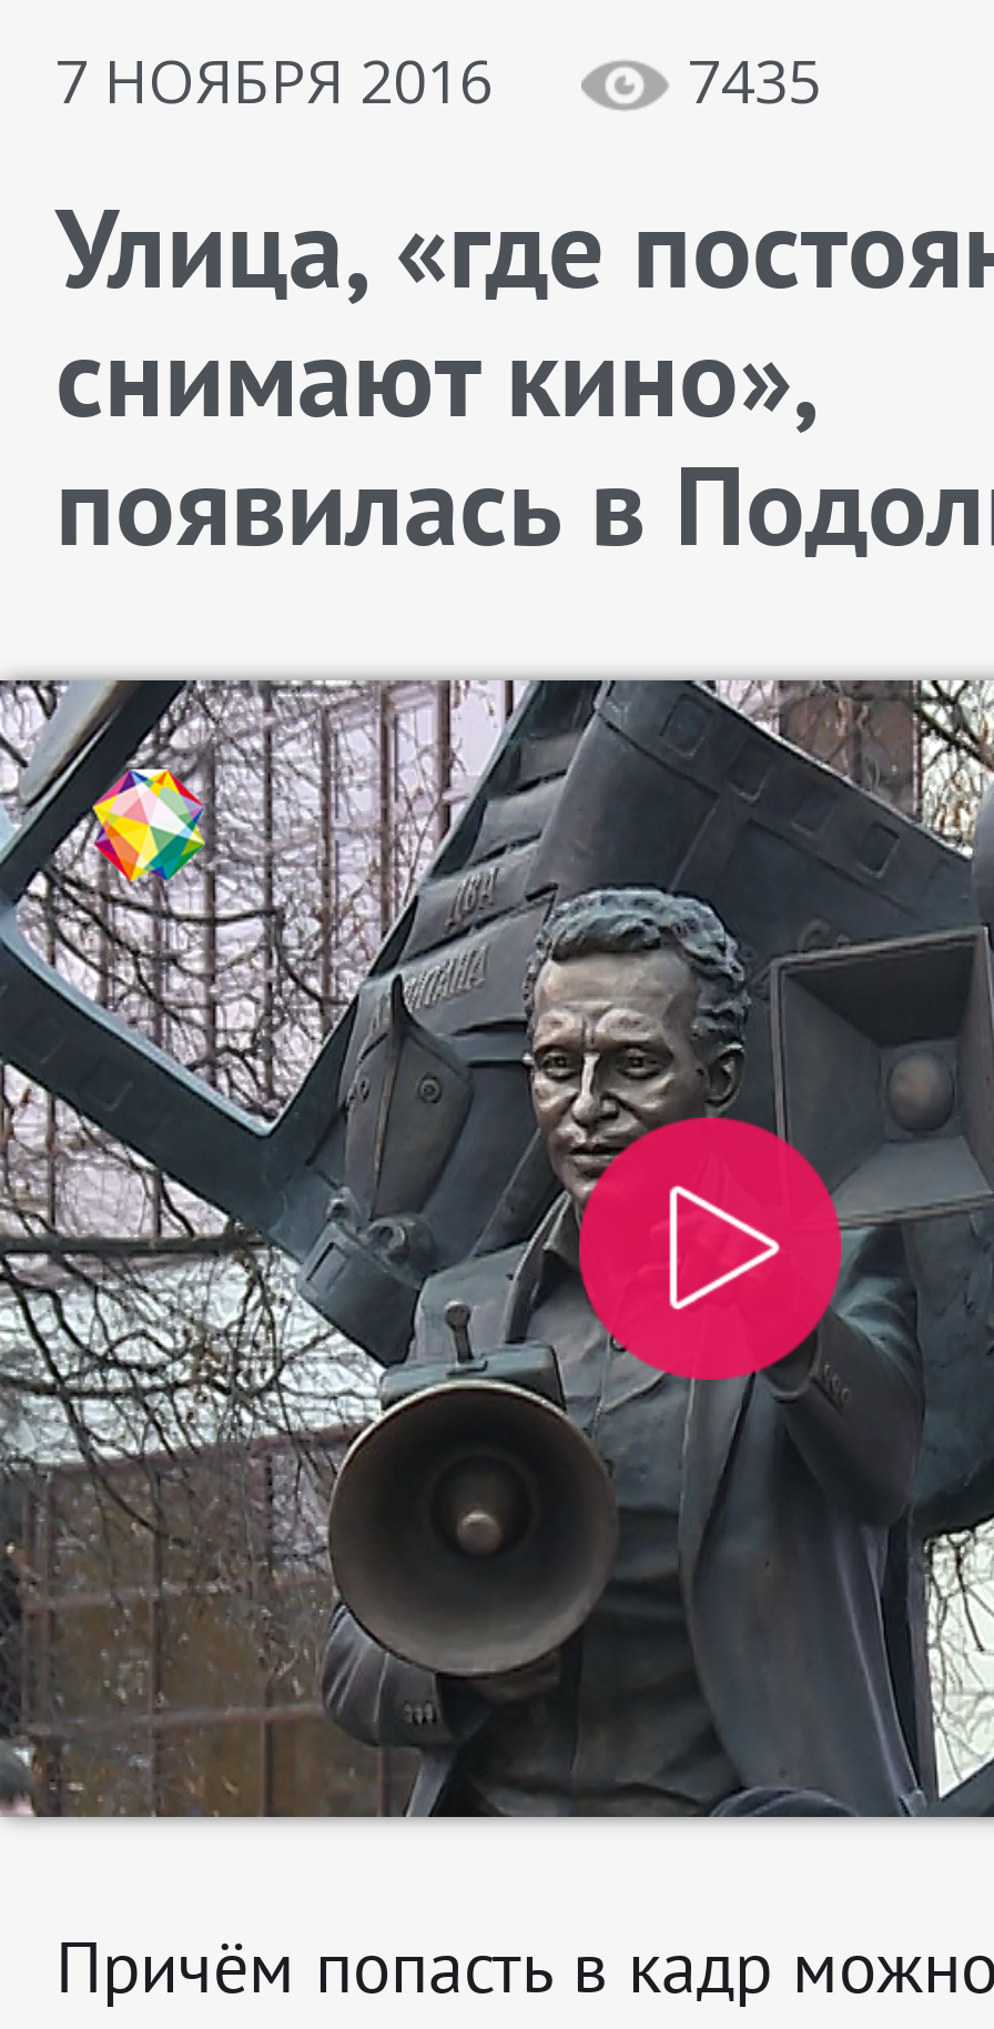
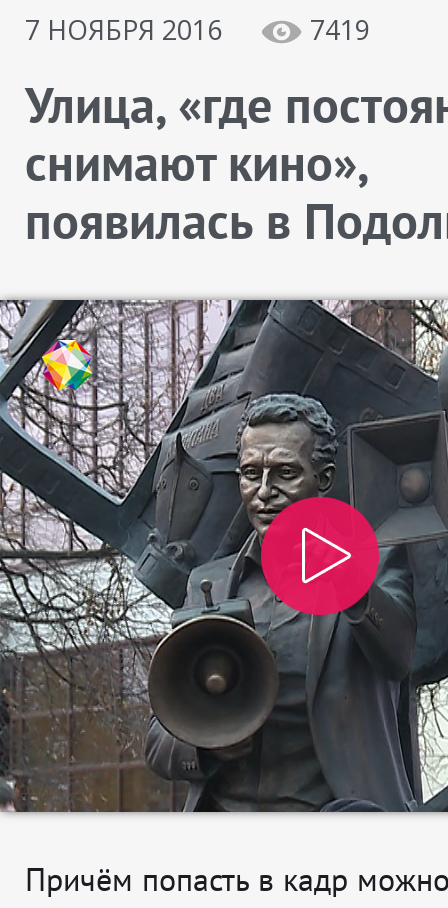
- 7 НОЯБРЯ 2016 7435
+ 7 НОЯБРЯ 2016 7419
